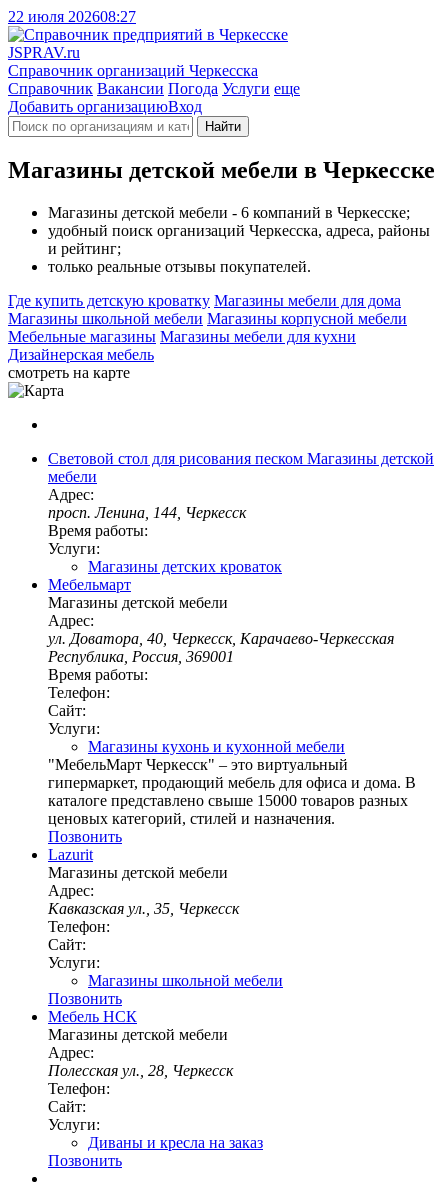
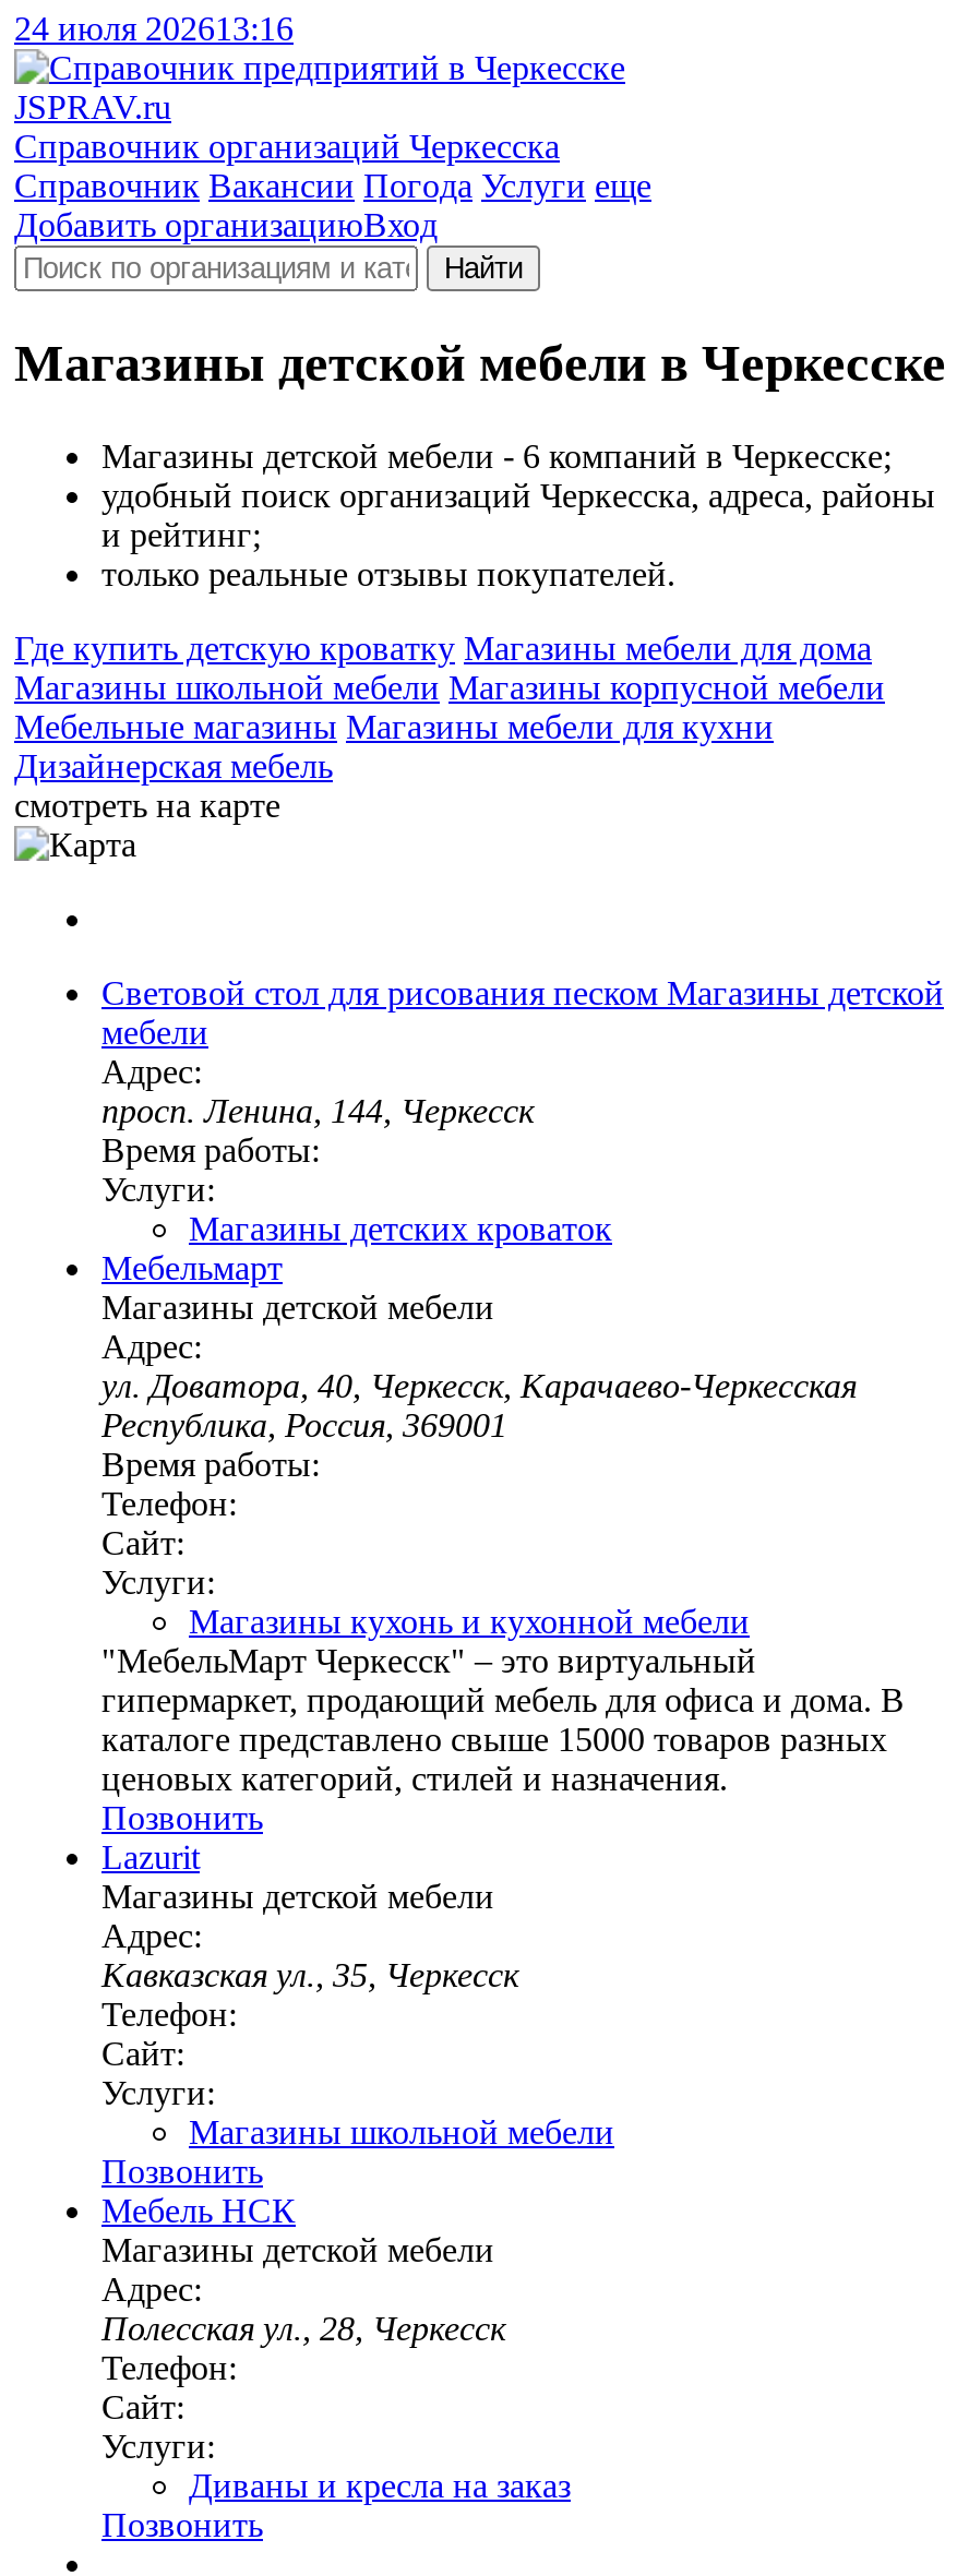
- 22 июля 202608:27
+ 24 июля 202613:16
